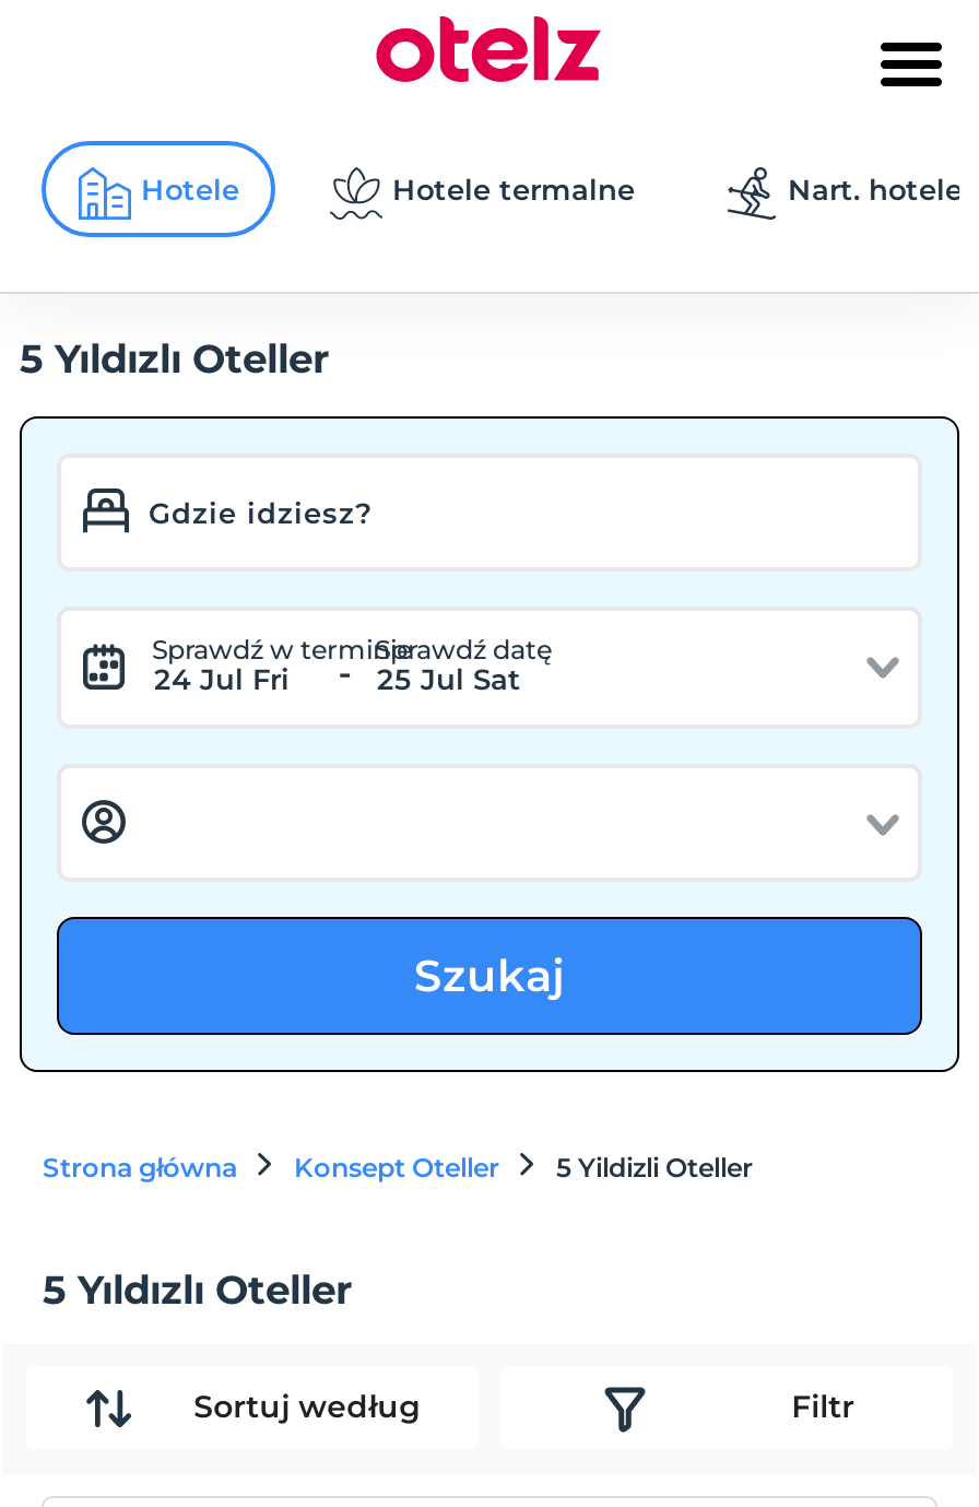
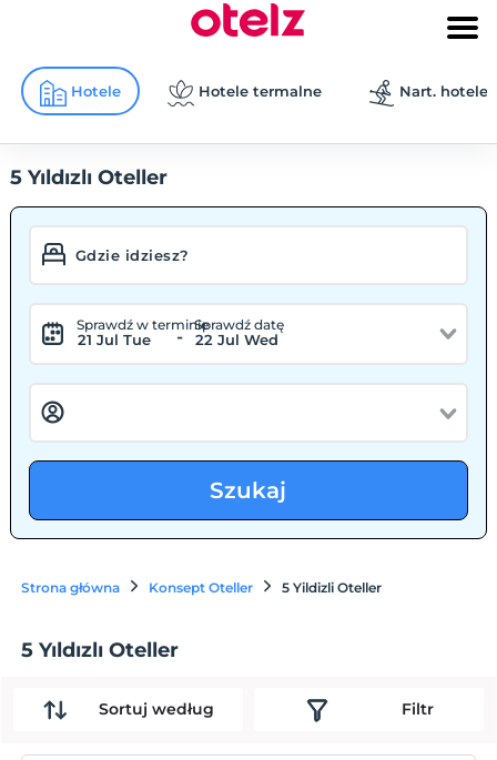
- 24 Jul Fri
+ 21 Jul Tue

- 25 Jul Sat
+ 22 Jul Wed
